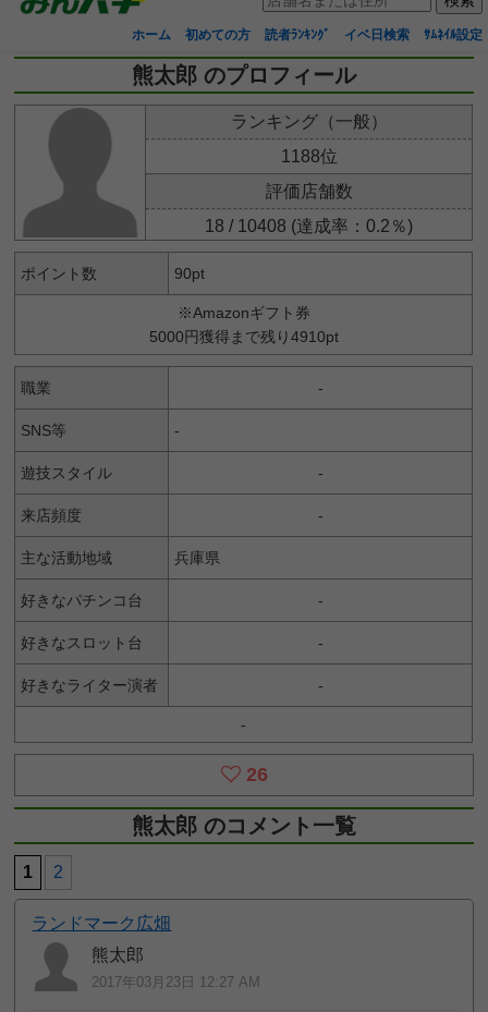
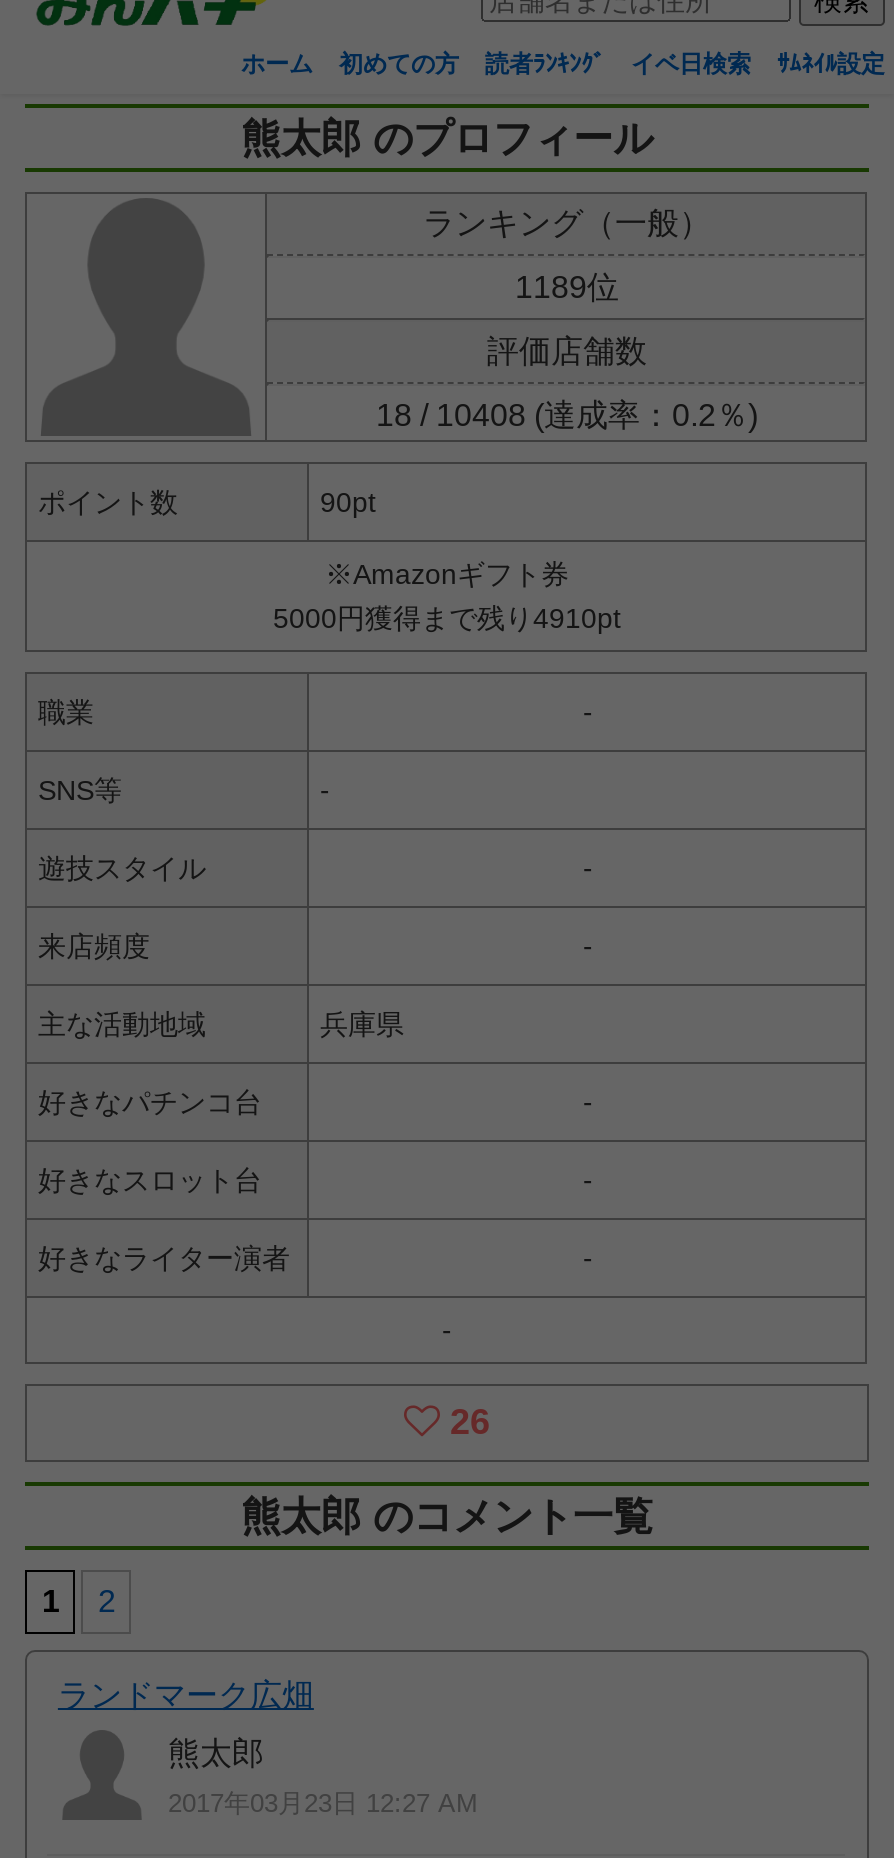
- 1188位
+ 1189位
